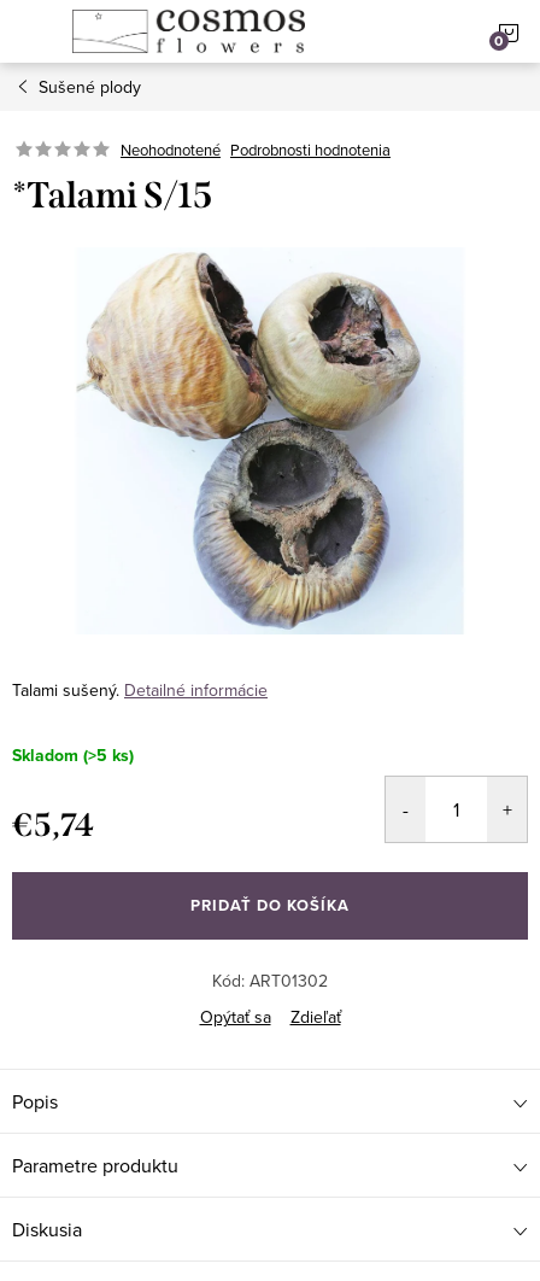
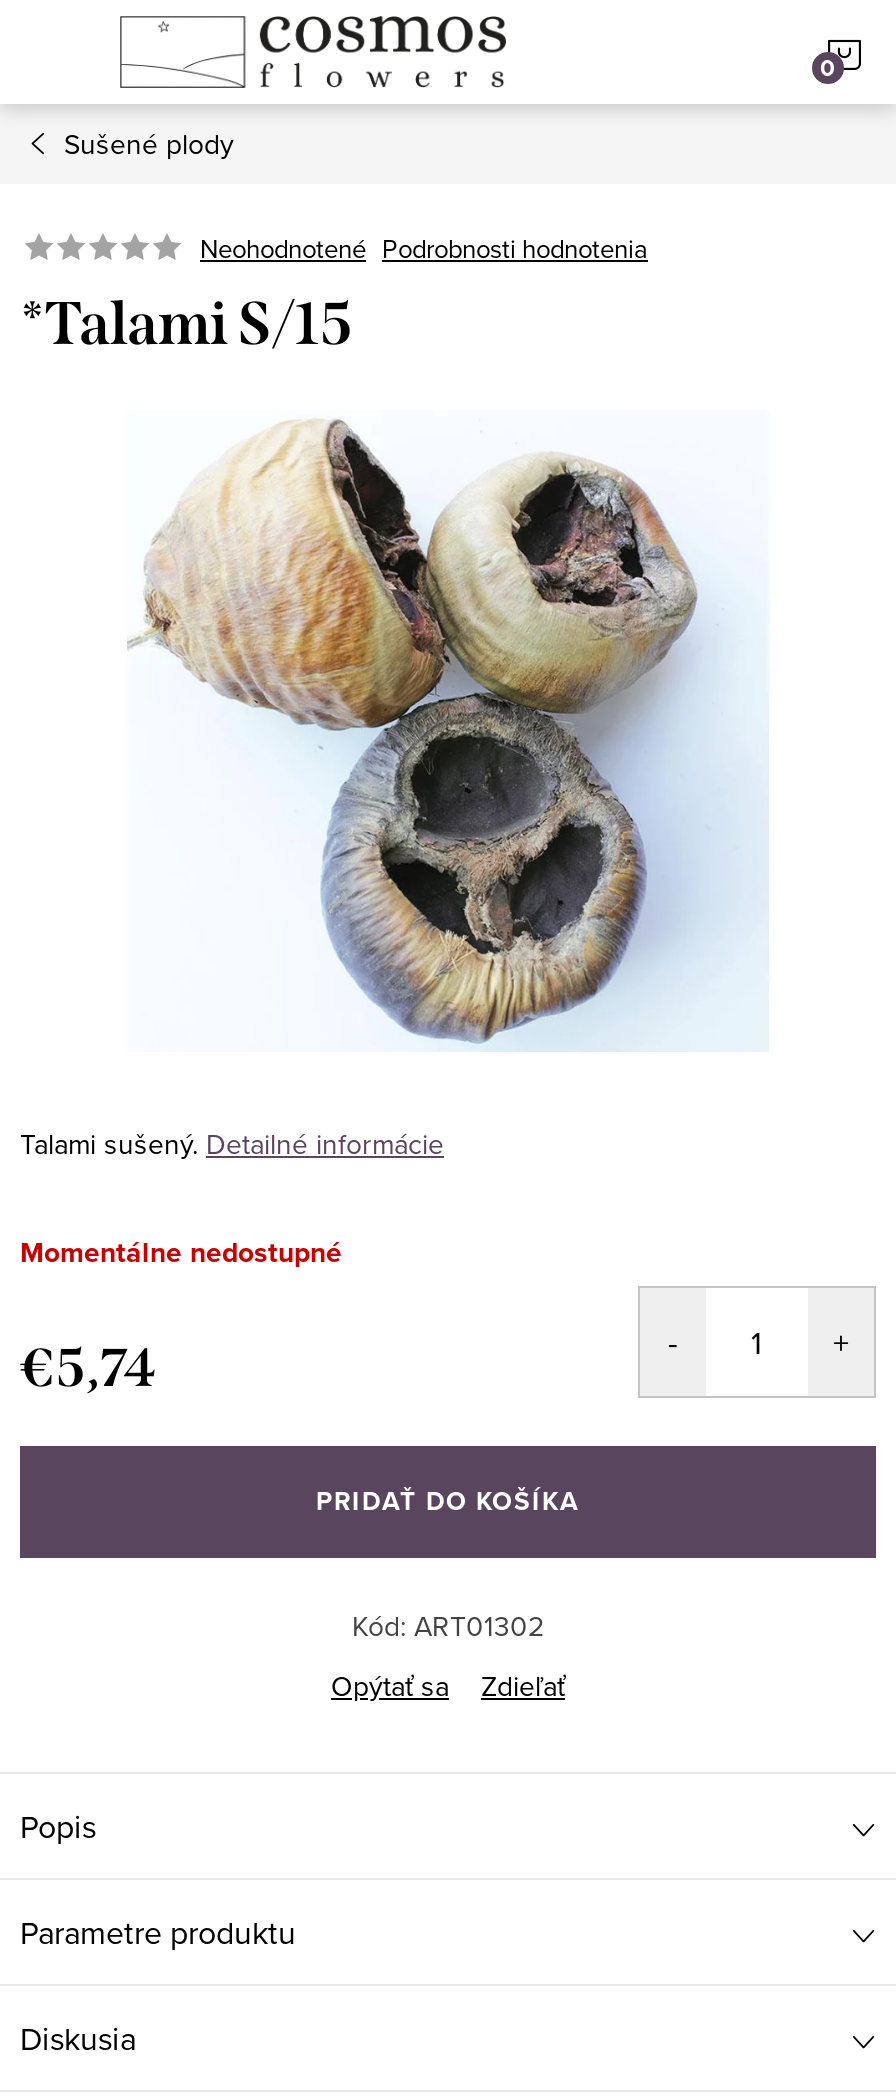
- Skladom (>5 ks)
+ Momentálne nedostupné
